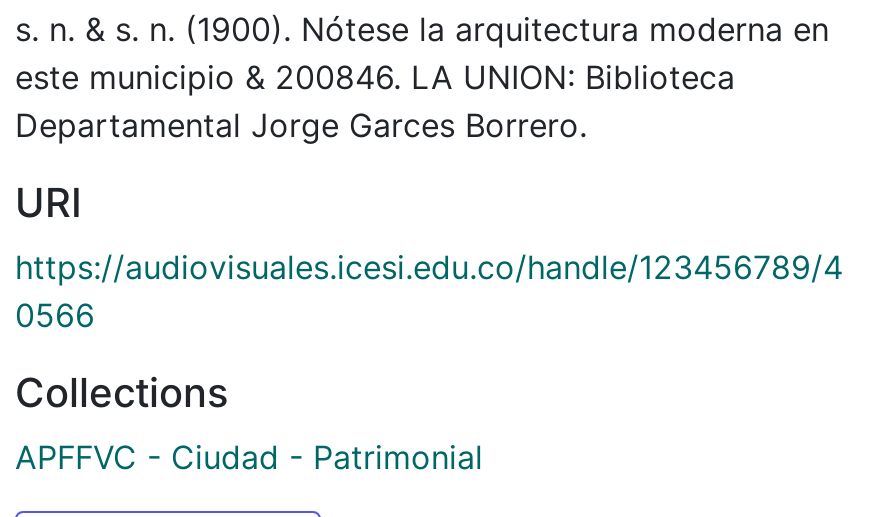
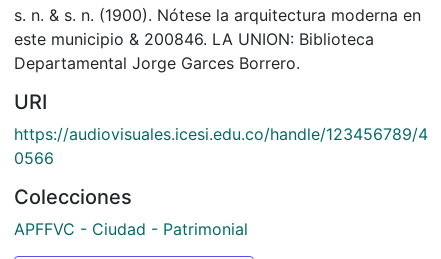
- Collections
+ Colecciones
